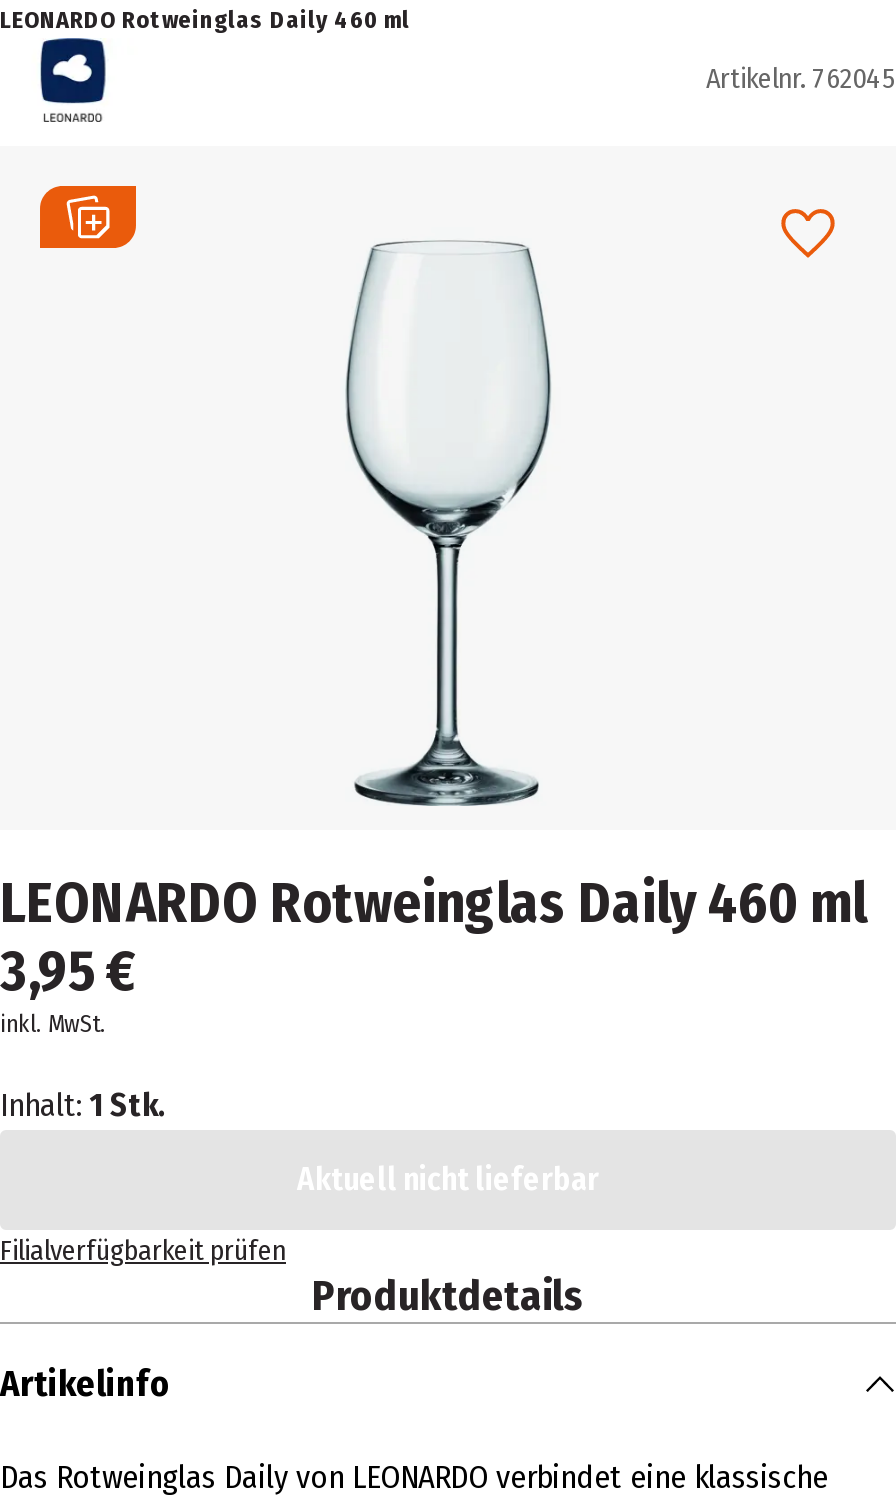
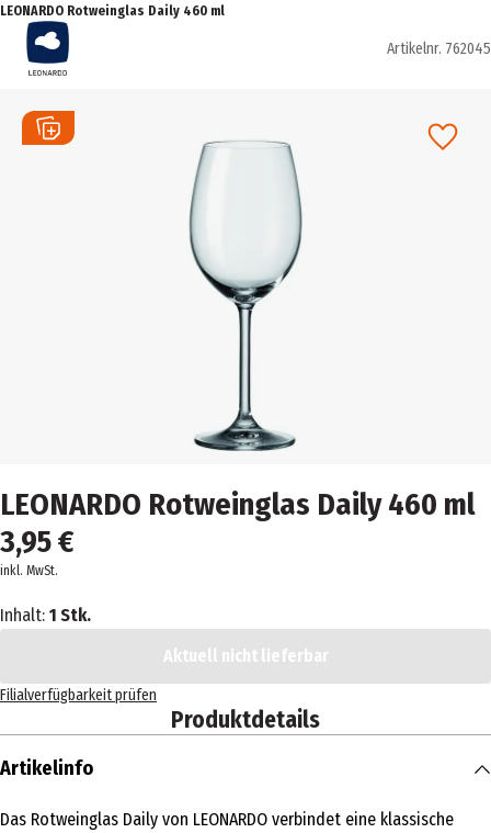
- [image]
+ [image]
